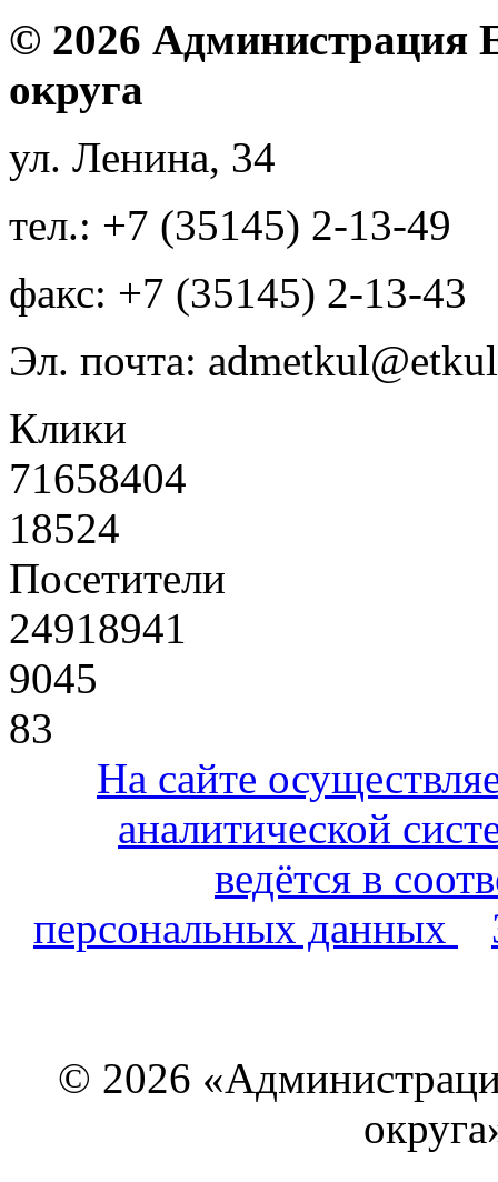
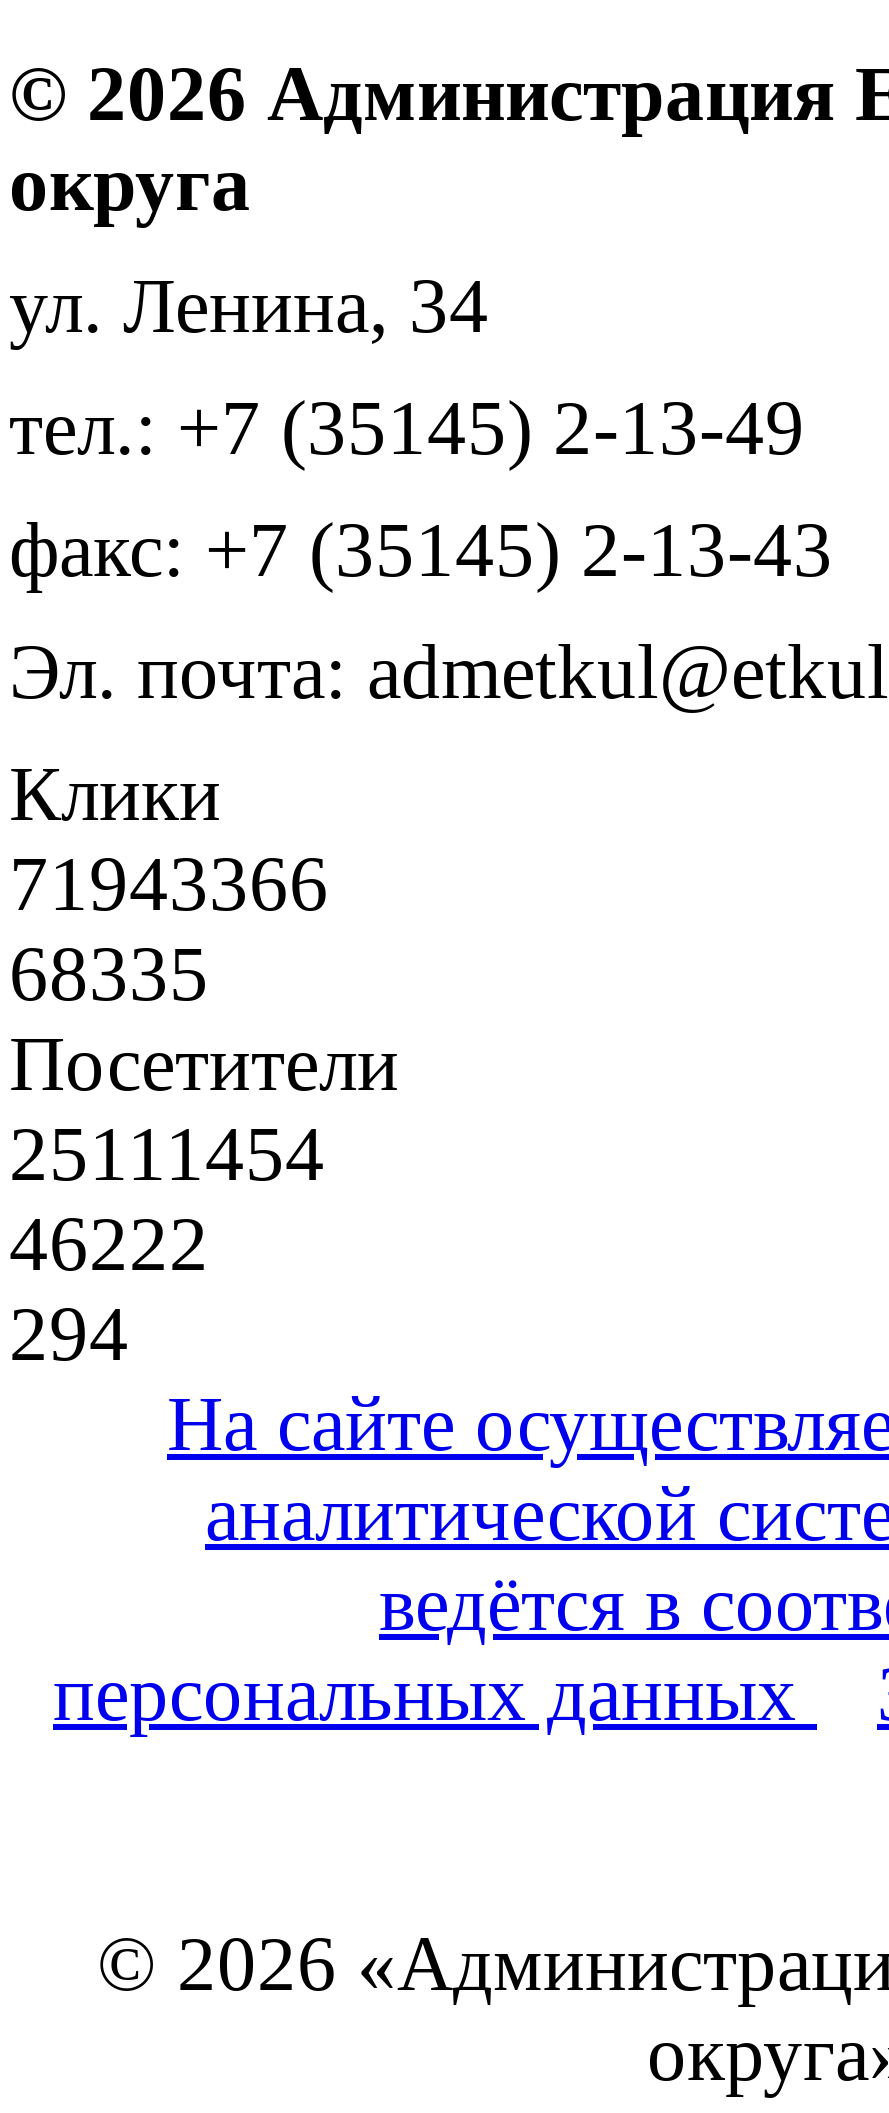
- 71658404
+ 71943366

- 18524
+ 68335

- 24918941
+ 25111454

- 9045
+ 46222

- 83
+ 294
